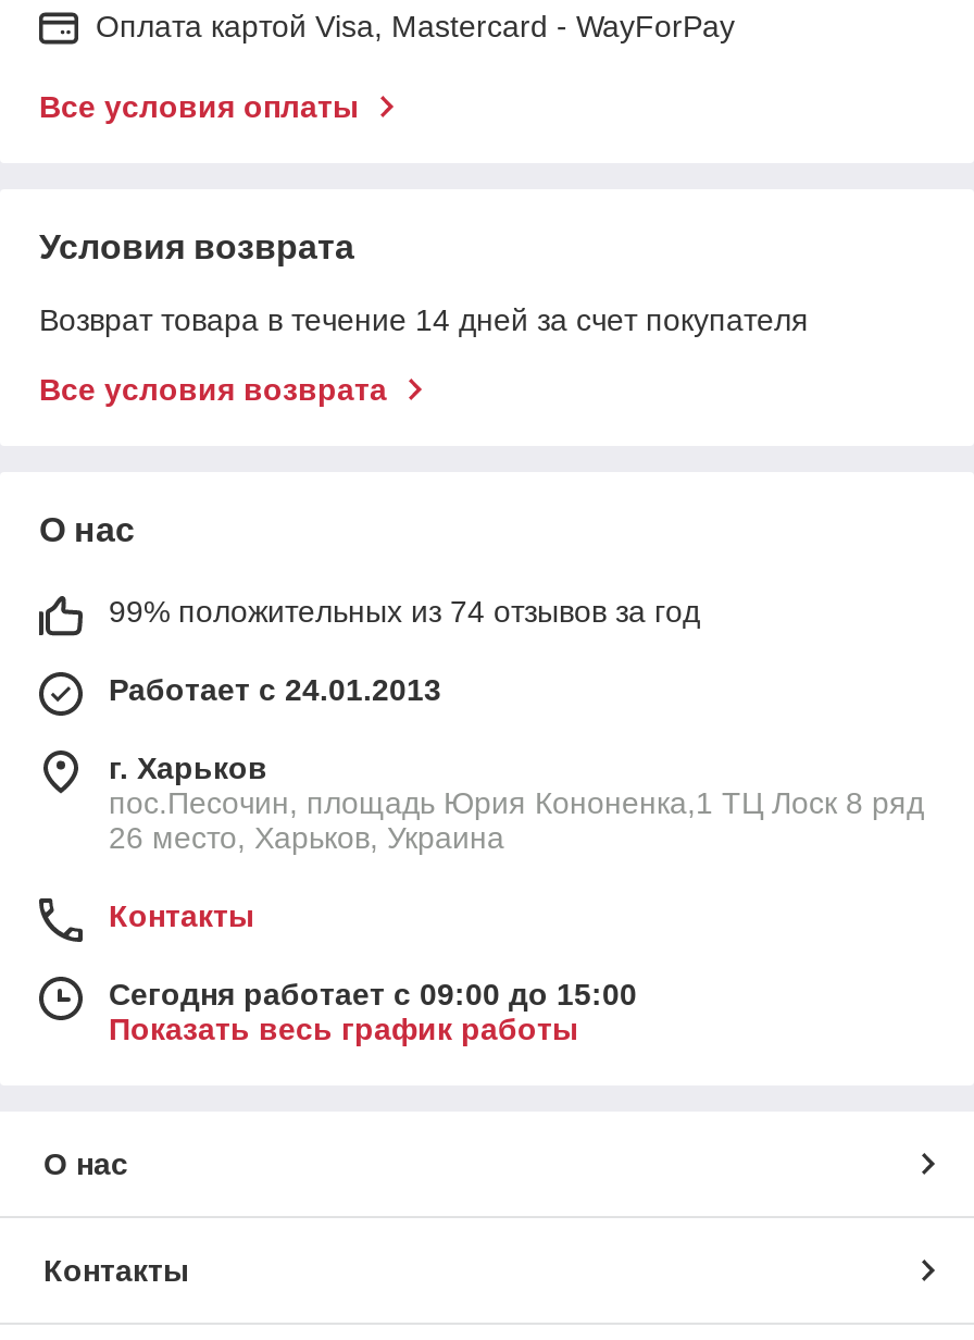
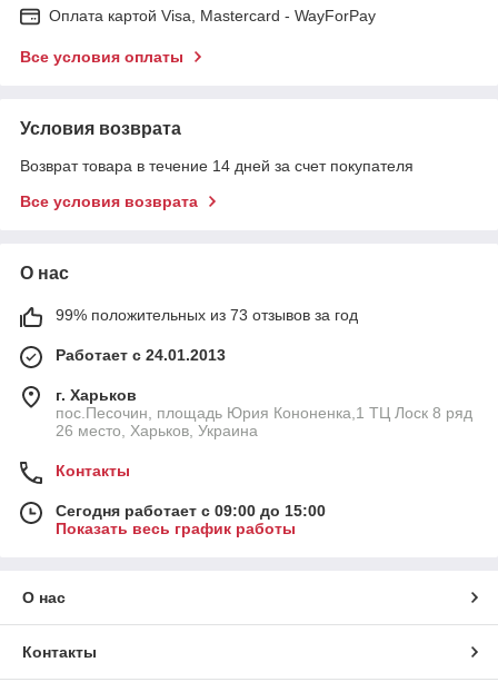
- 99% положительных из 74 отзывов за год
+ 99% положительных из 73 отзывов за год
